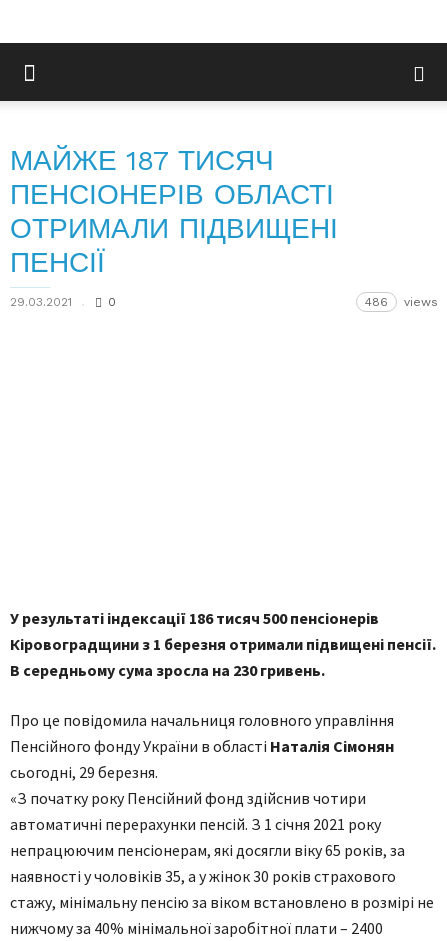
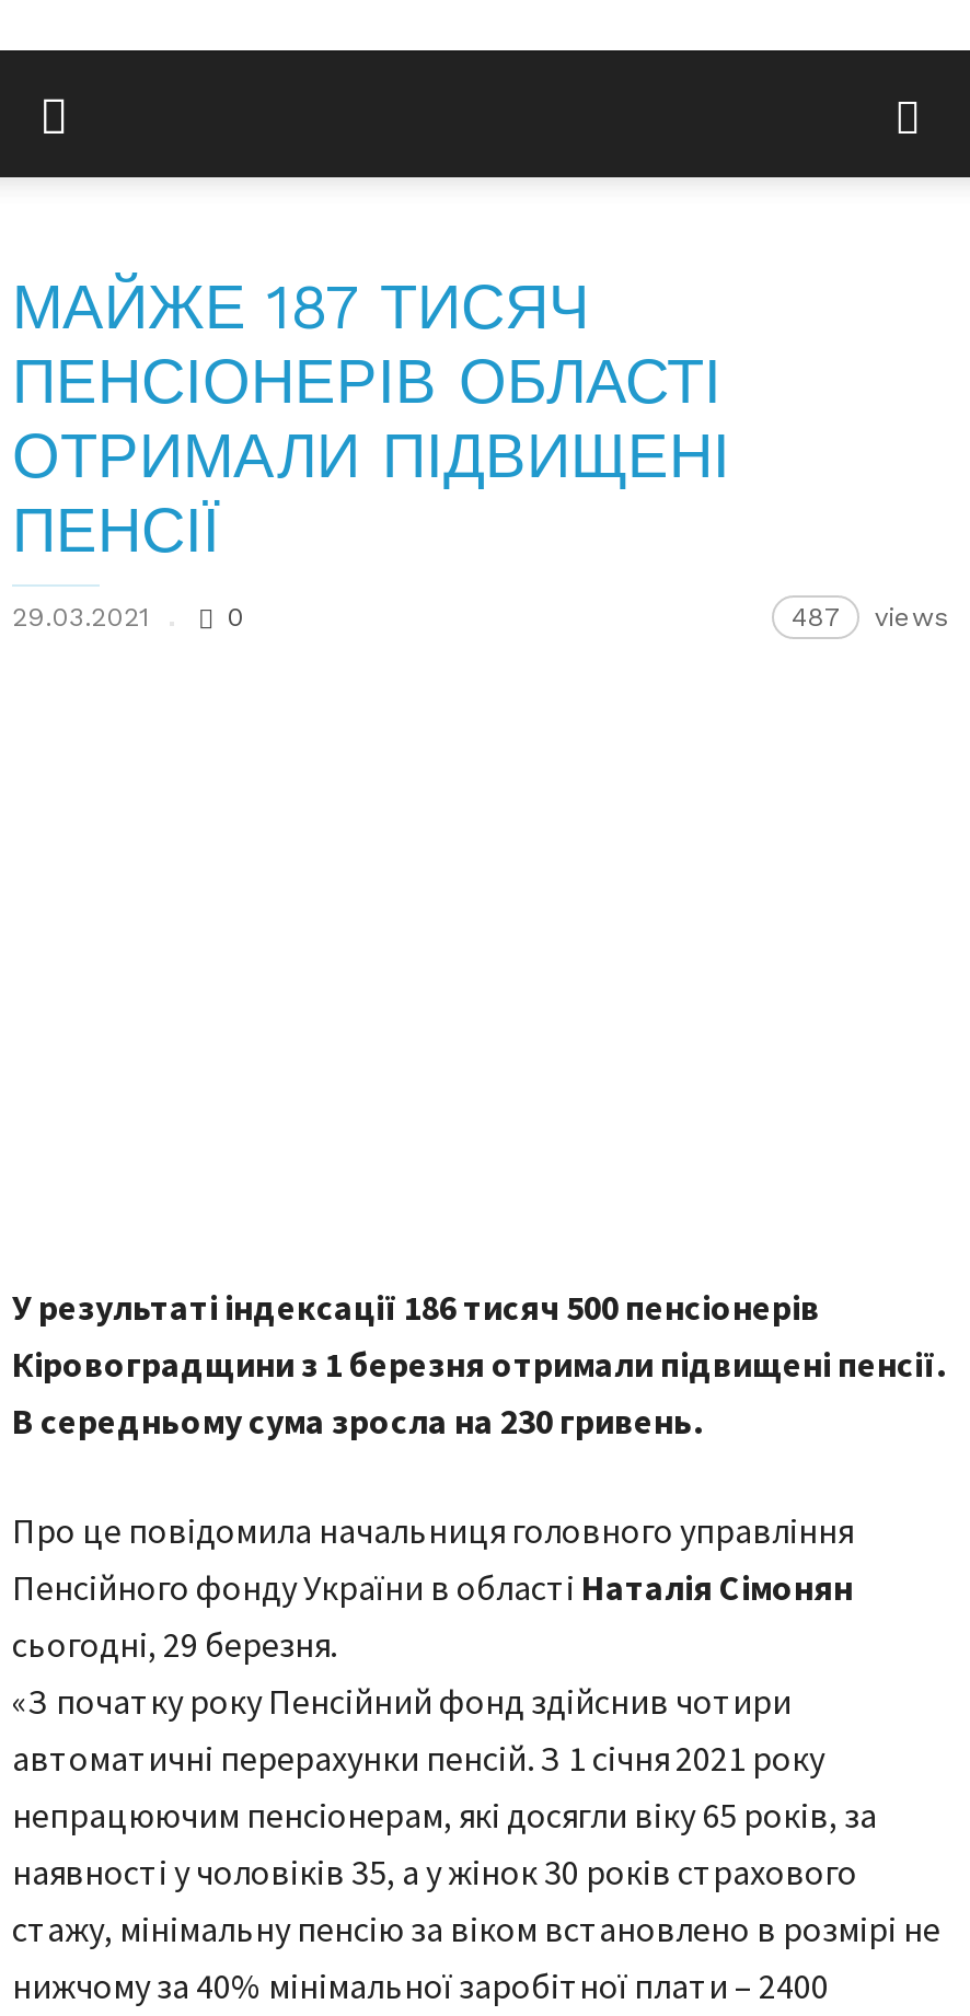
- 486 views
+ 487 views
